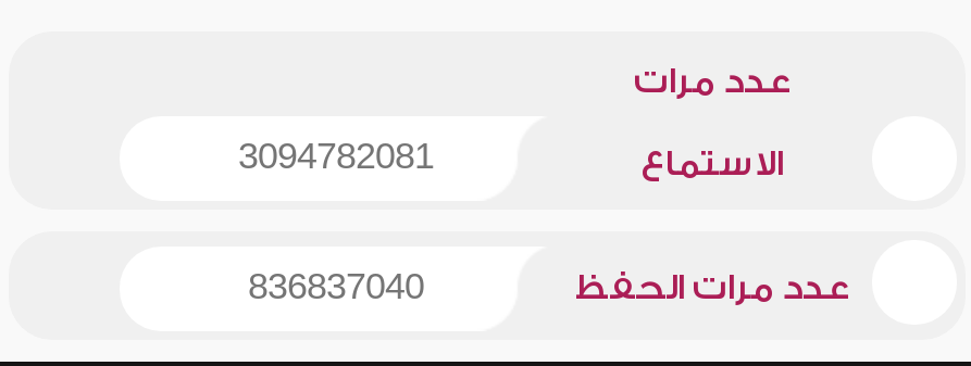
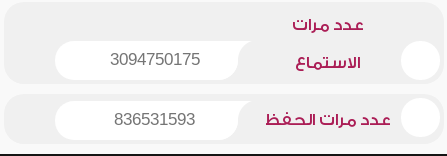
- 3094782081
+ 3094750175

- 836837040
+ 836531593
